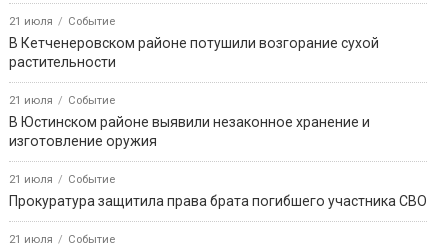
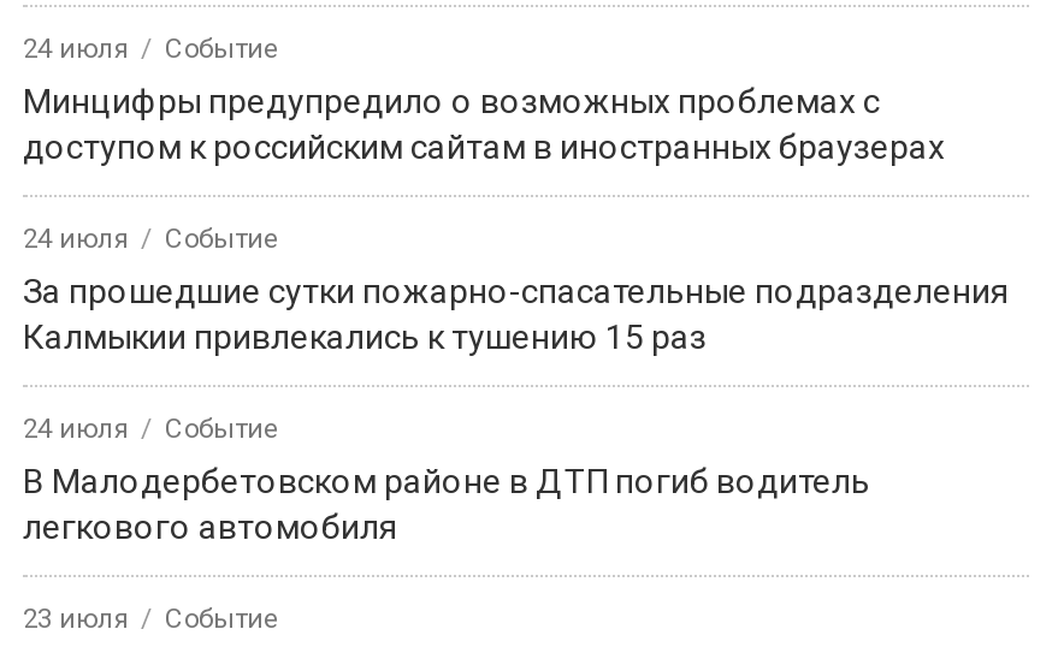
- 21 июля Событие
+ 24 июля Событие

- В Кетченеровском районе потушили возгорание сухой
- растительности
+ Минцифры предупредило о возможных проблемах с
+ доступом к российским сайтам в иностранных браузерах

- 21 июля Событие
+ 24 июля Событие

- В Юстинском районе выявили незаконное хранение и
- изготовление оружия
+ За прошедшие сутки пожарно-спасательные подразделения
+ Калмыкии привлекались к тушению 15 раз

- 21 июля Событие
+ 24 июля Событие

- Прокуратура защитила права брата погибшего участника СВО
+ В Малодербетовском районе в ДТП погиб водитель
+ легкового автомобиля

- 21 июля Событие
+ 23 июля Событие
